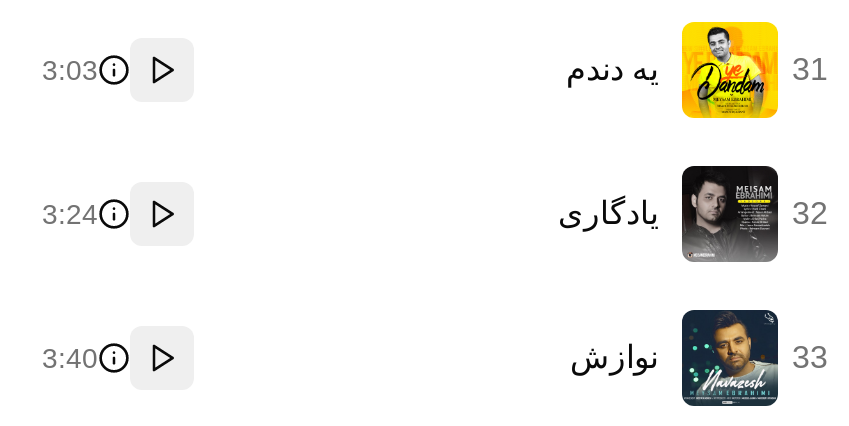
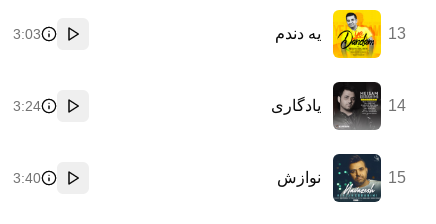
- 31
+ 13

- 32
+ 14

- 33
+ 15
